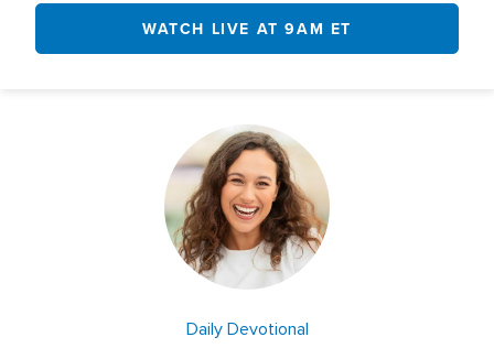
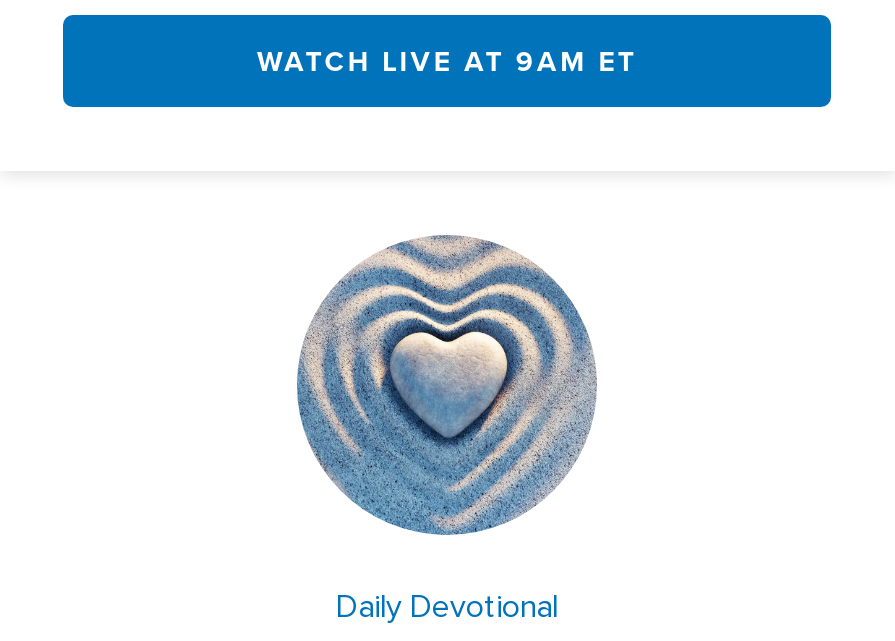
- [image]
+ [image]
